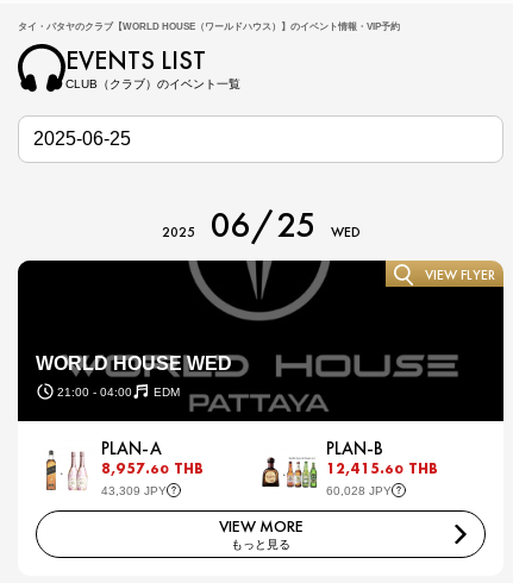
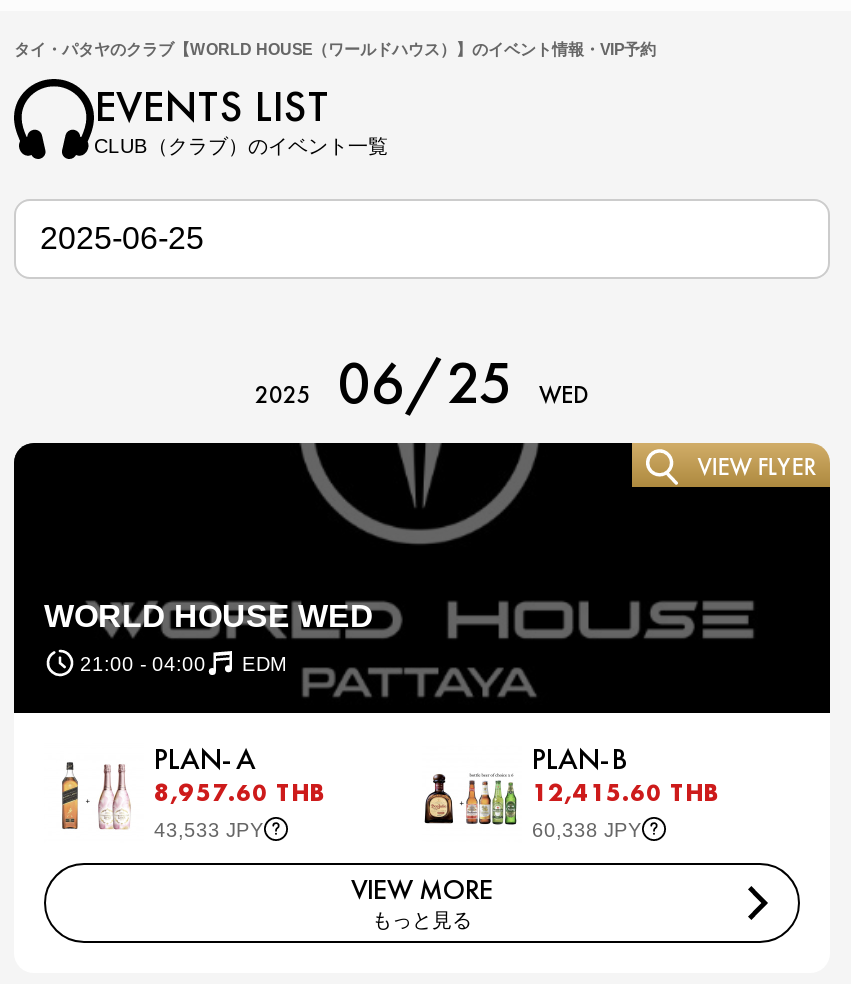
- 43,309 JPY
+ 43,533 JPY

- 60,028 JPY
+ 60,338 JPY
